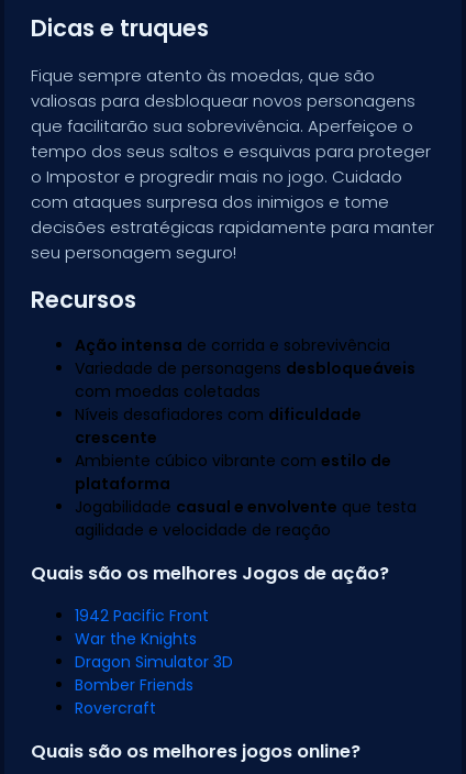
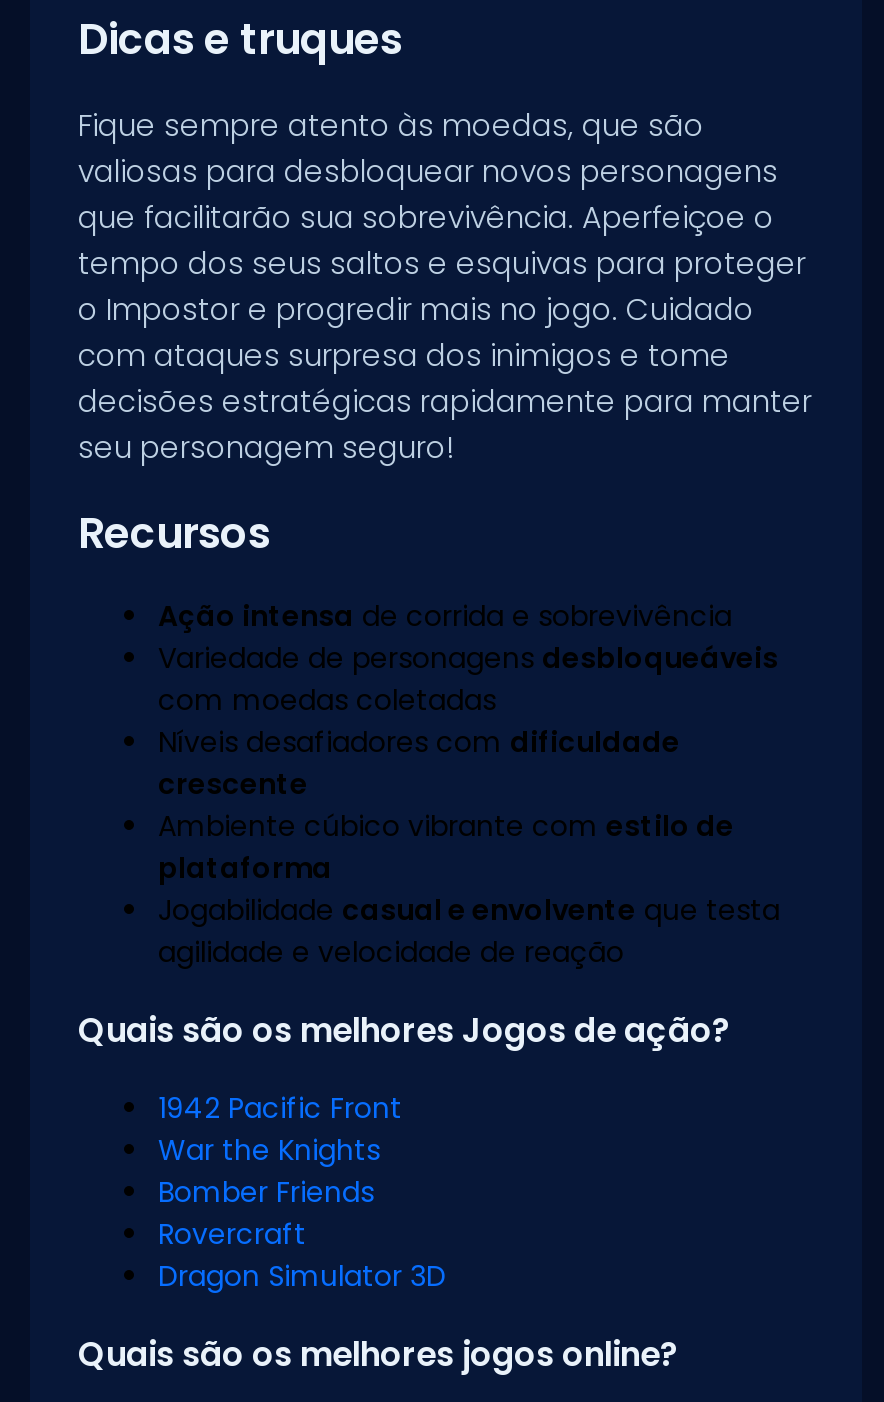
moved down: Dragon Simulator 3D

moved up: Bomber Friends | Rovercraft
